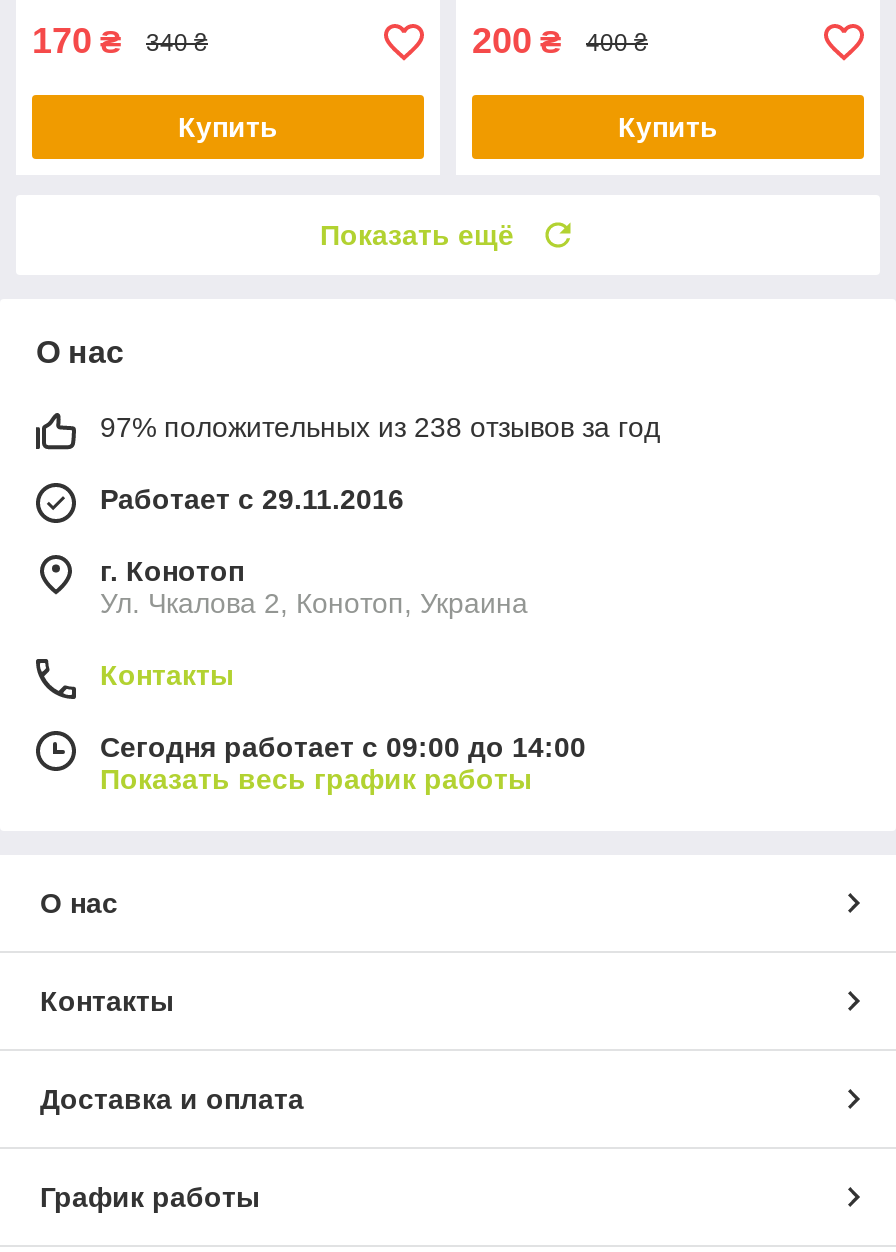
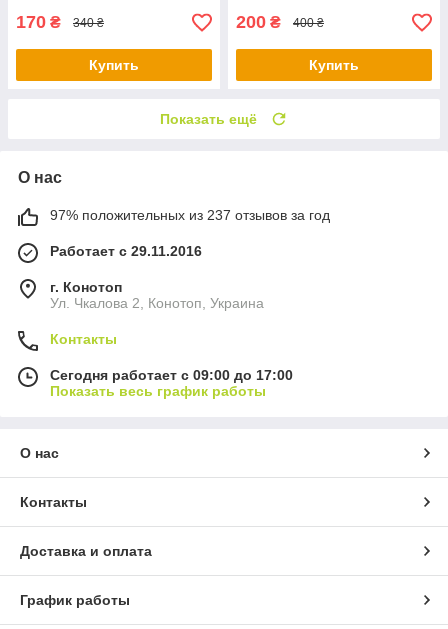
- 97% положительных из 238 отзывов за год
+ 97% положительных из 237 отзывов за год

- Сегодня работает с 09:00 до 14:00
+ Сегодня работает с 09:00 до 17:00
